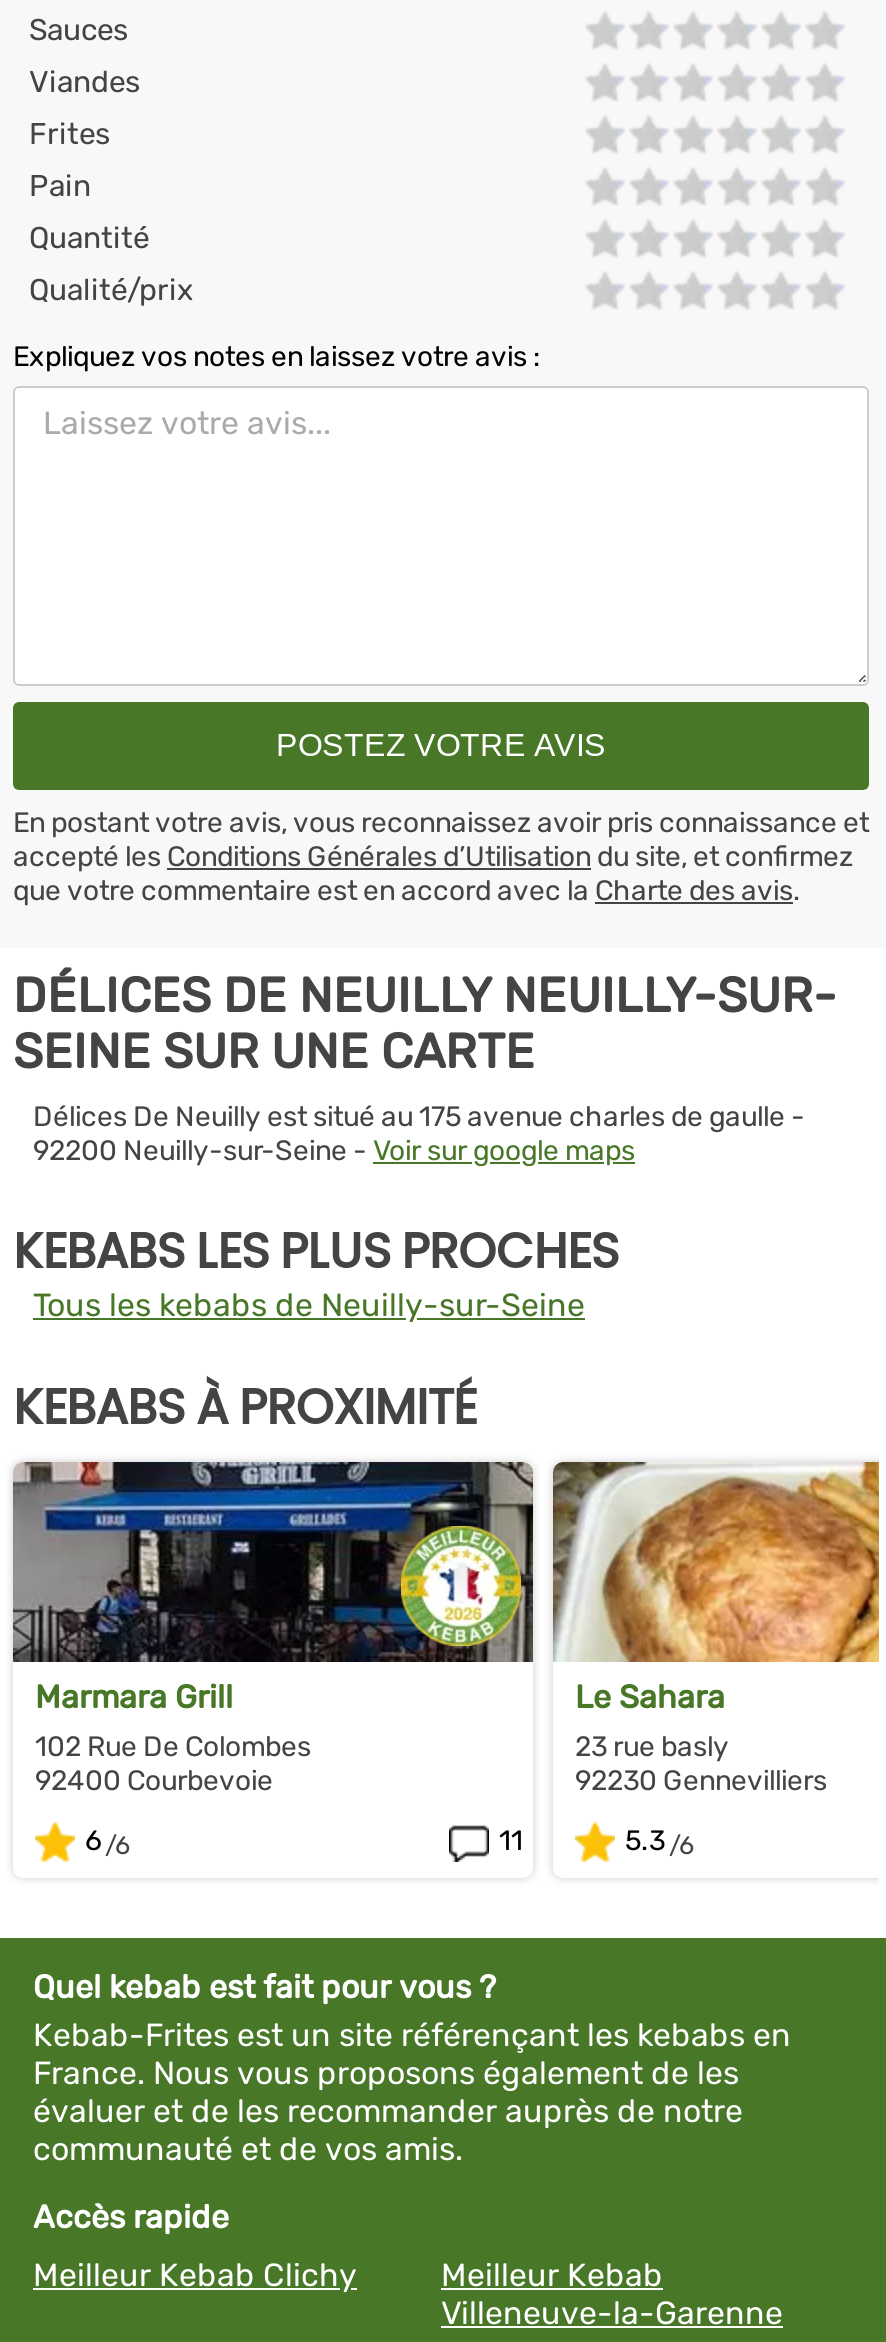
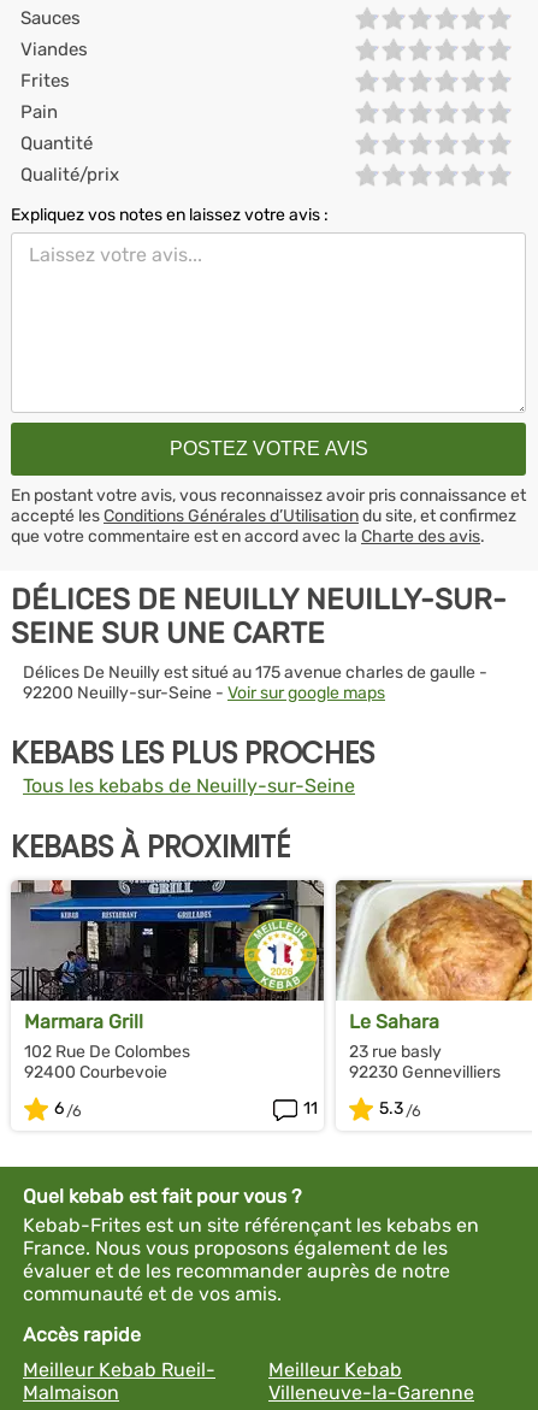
- Meilleur Kebab Clichy
+ Meilleur Kebab Rueil-
+ Malmaison
